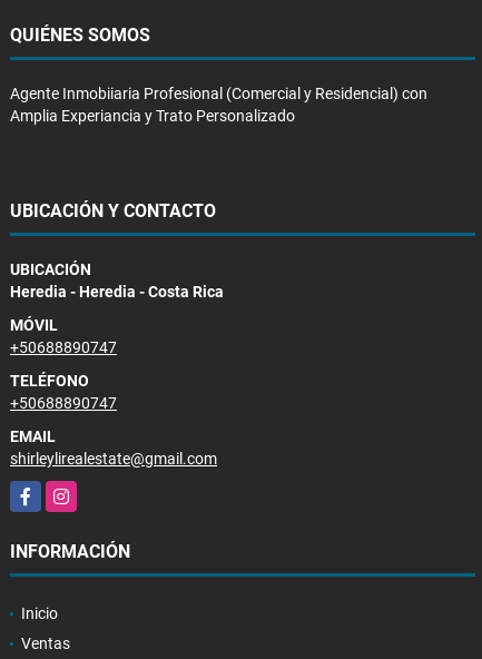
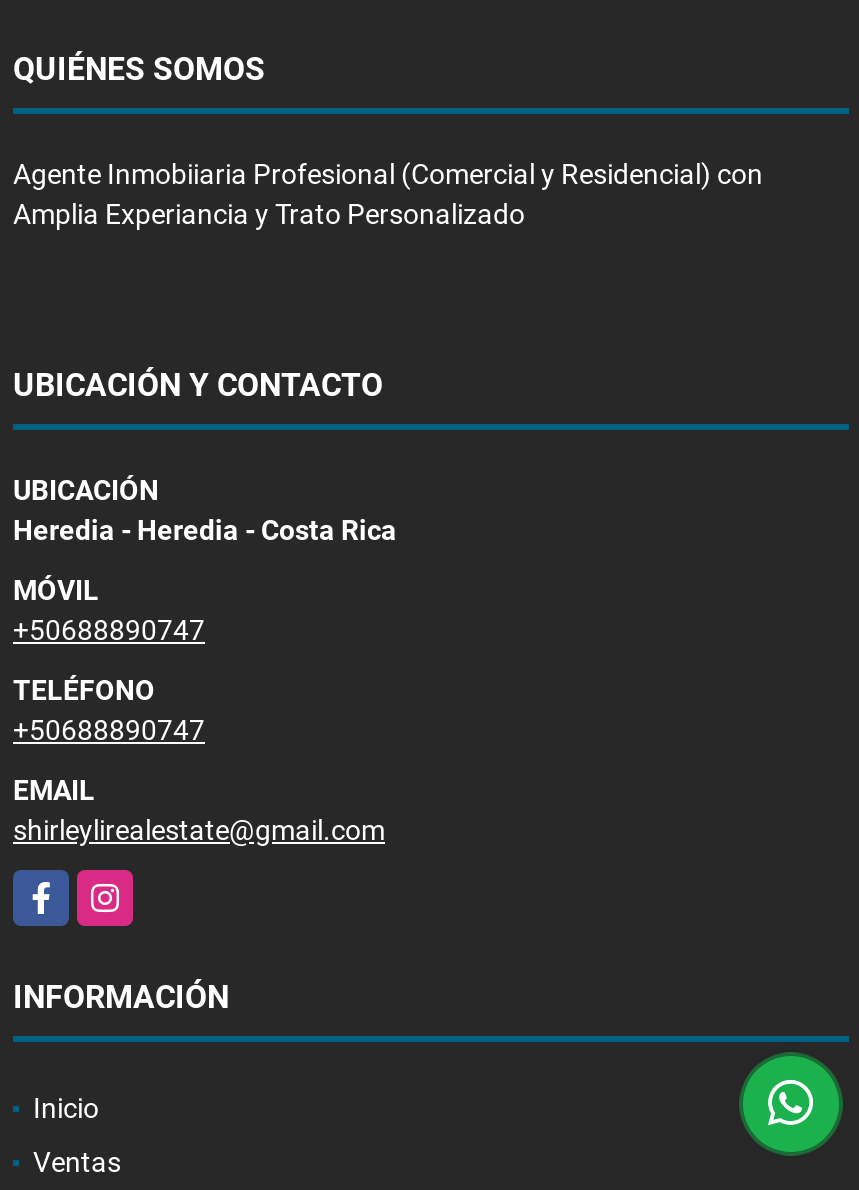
+ [image]
